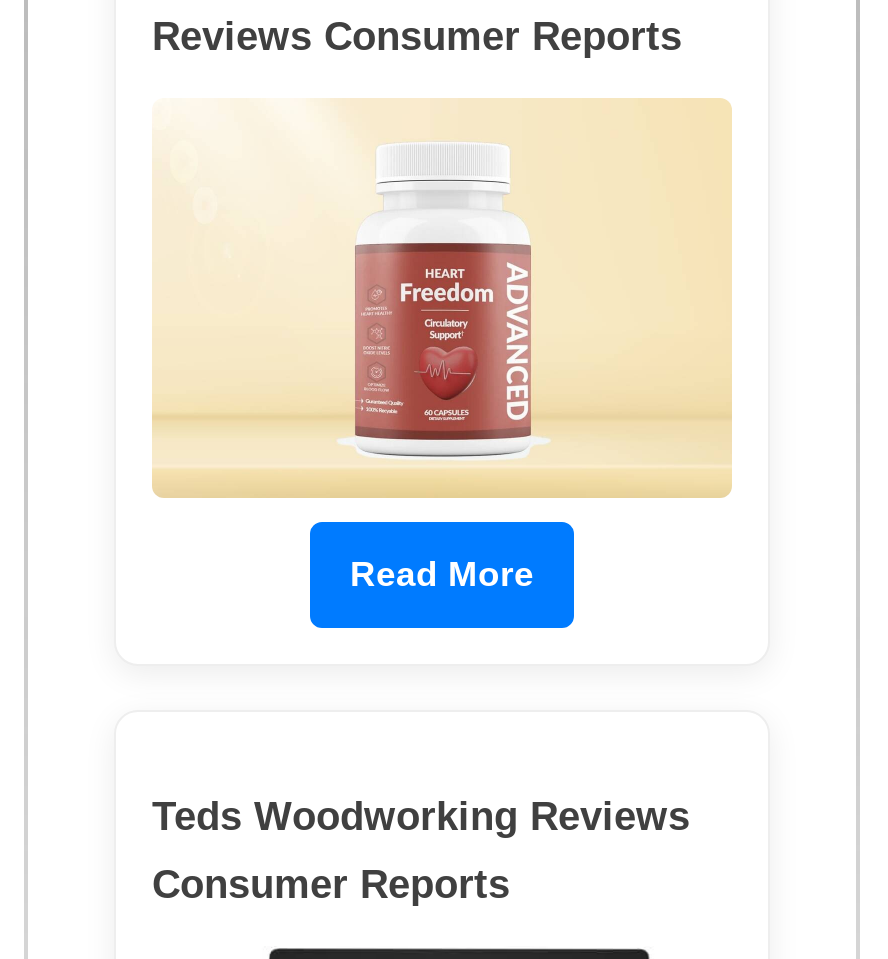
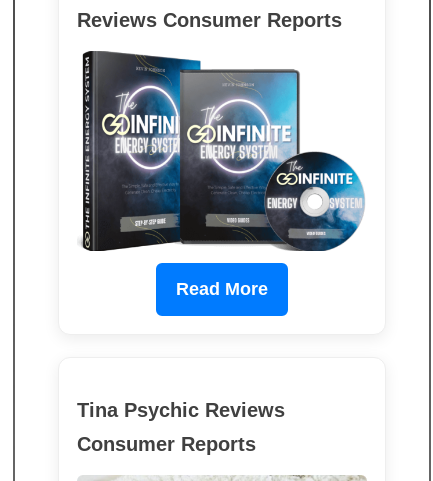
- [image]
+ [image]

- Teds Woodworking Reviews
+ Tina Psychic Reviews
